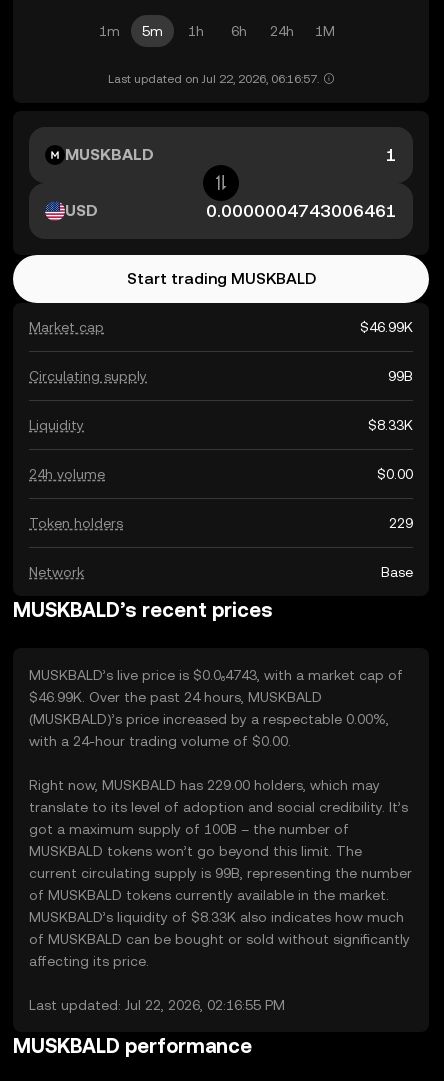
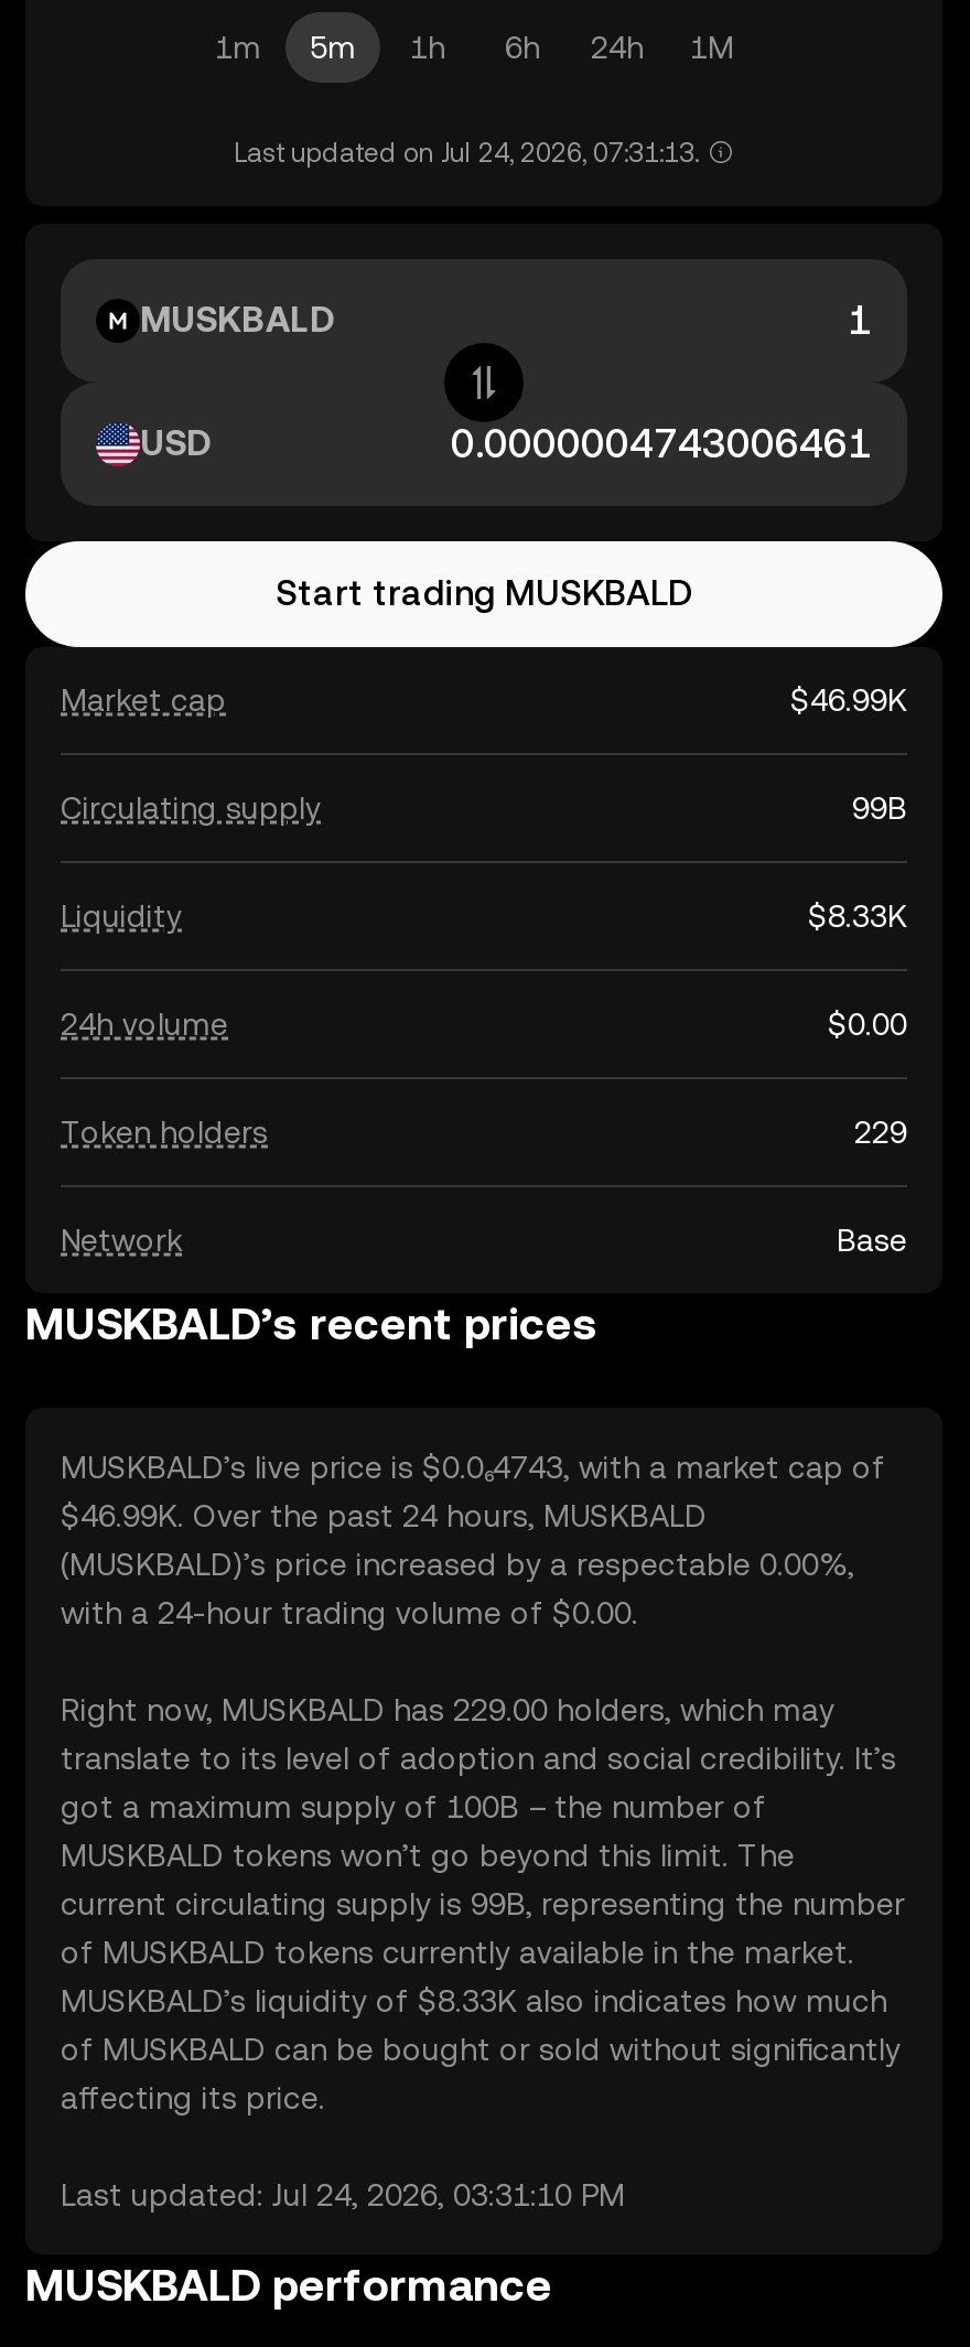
- Last updated on Jul 22, 2026, 06:16:57.
+ Last updated on Jul 24, 2026, 07:31:13.

- Last updated: Jul 22, 2026, 02:16:55 PM
+ Last updated: Jul 24, 2026, 03:31:10 PM
